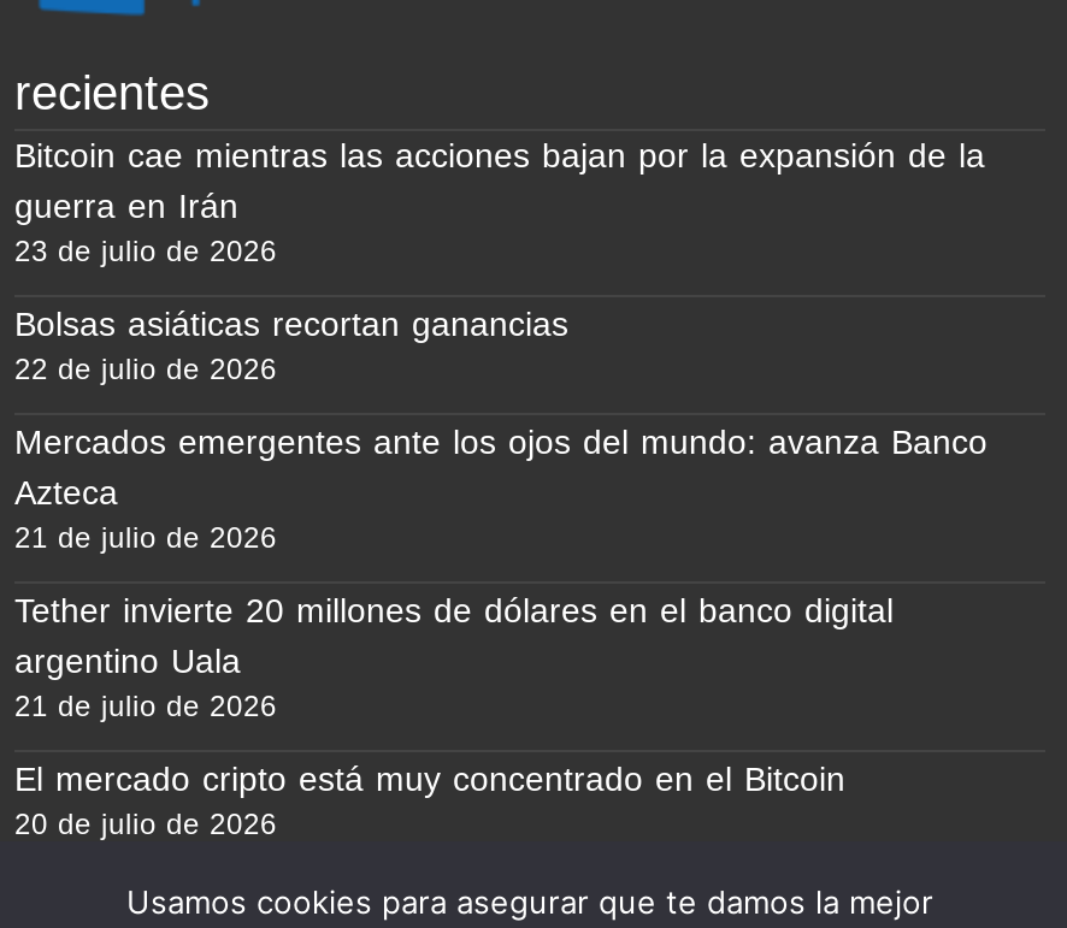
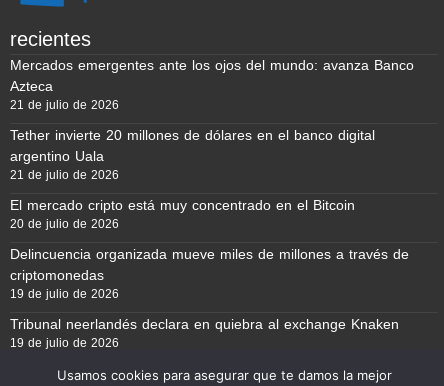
- Bitcoin cae mientras las acciones bajan por la expansión de la
- guerra en Irán
- 23 de julio de 2026
- Bolsas asiáticas recortan ganancias
- 22 de julio de 2026

moved up: Mercados emergentes ante los ojos del mundo: avanza Banco | Azteca | 21 de julio de 2026 | Tether invierte 20 millones de dólares en el banco digital | argentino Uala | 21 de julio de 2026 | El mercado cripto está muy concentrado en el Bitcoin | 20 de julio de 2026

+ Delincuencia organizada mueve miles de millones a través de
+ criptomonedas
+ 19 de julio de 2026
+ Tribunal neerlandés declara en quiebra al exchange Knaken
+ 19 de julio de 2026
